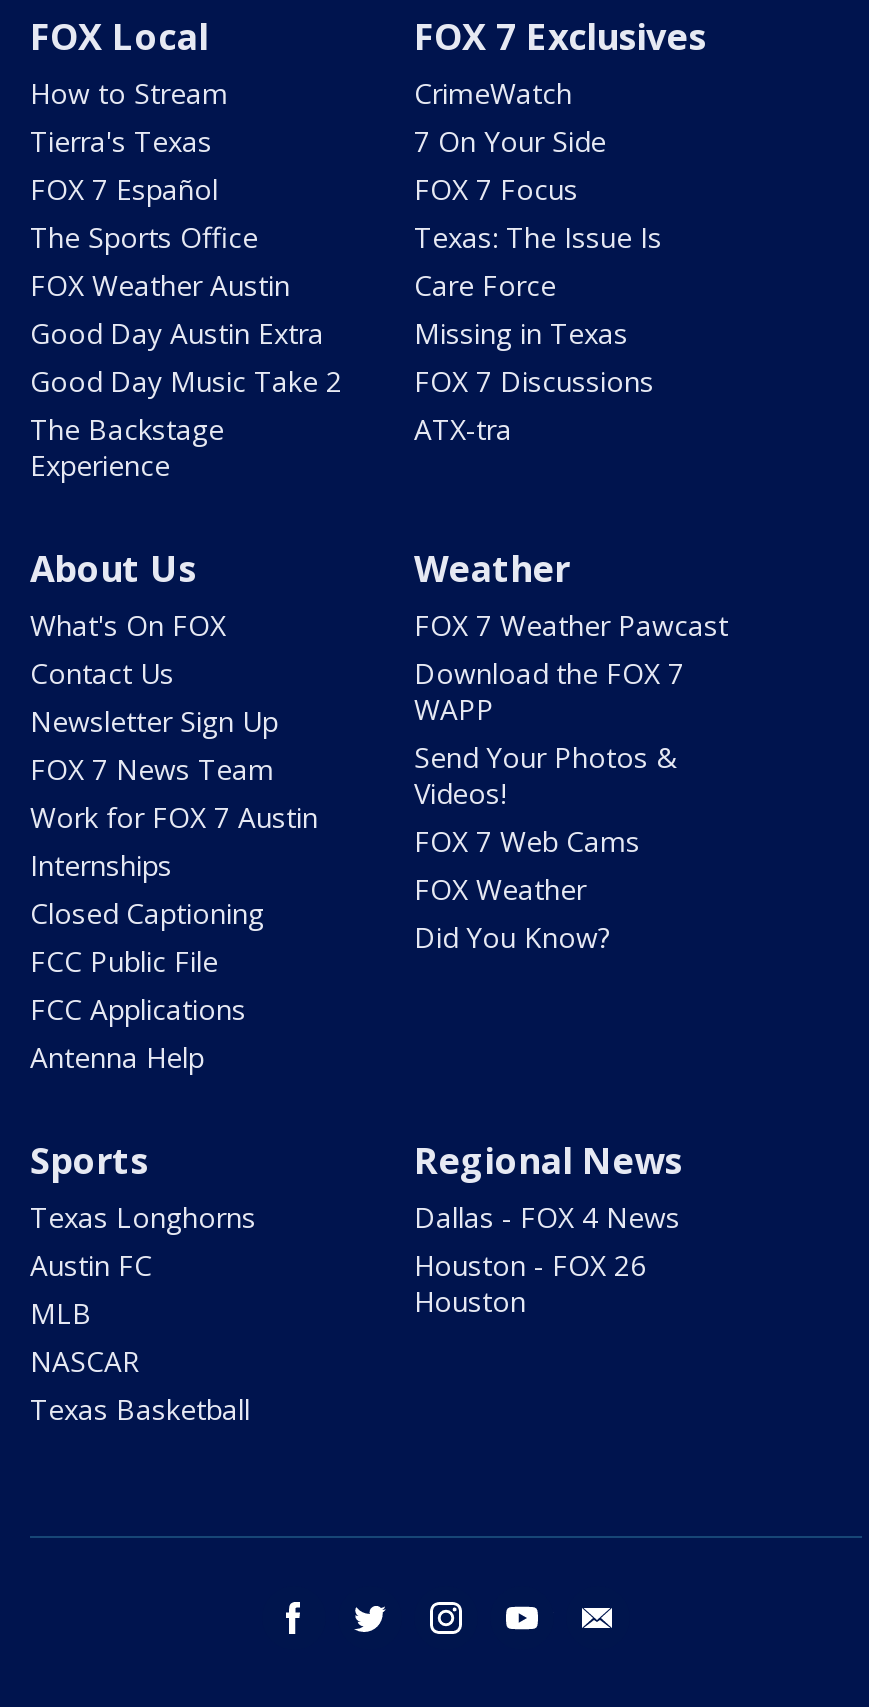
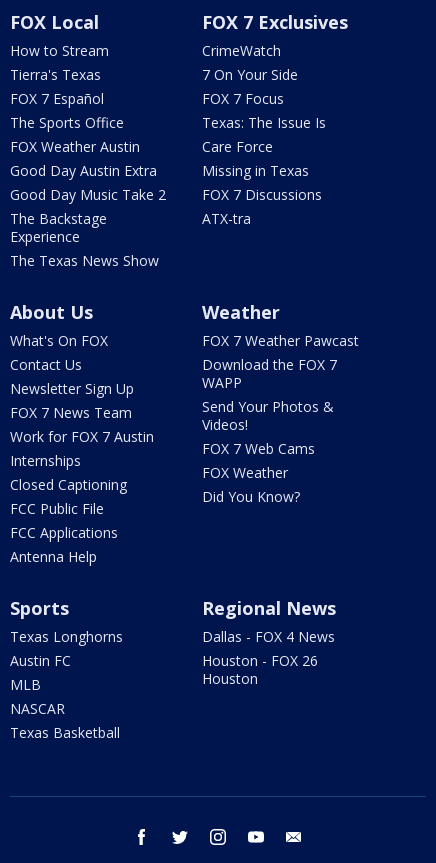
+ The Texas News Show
